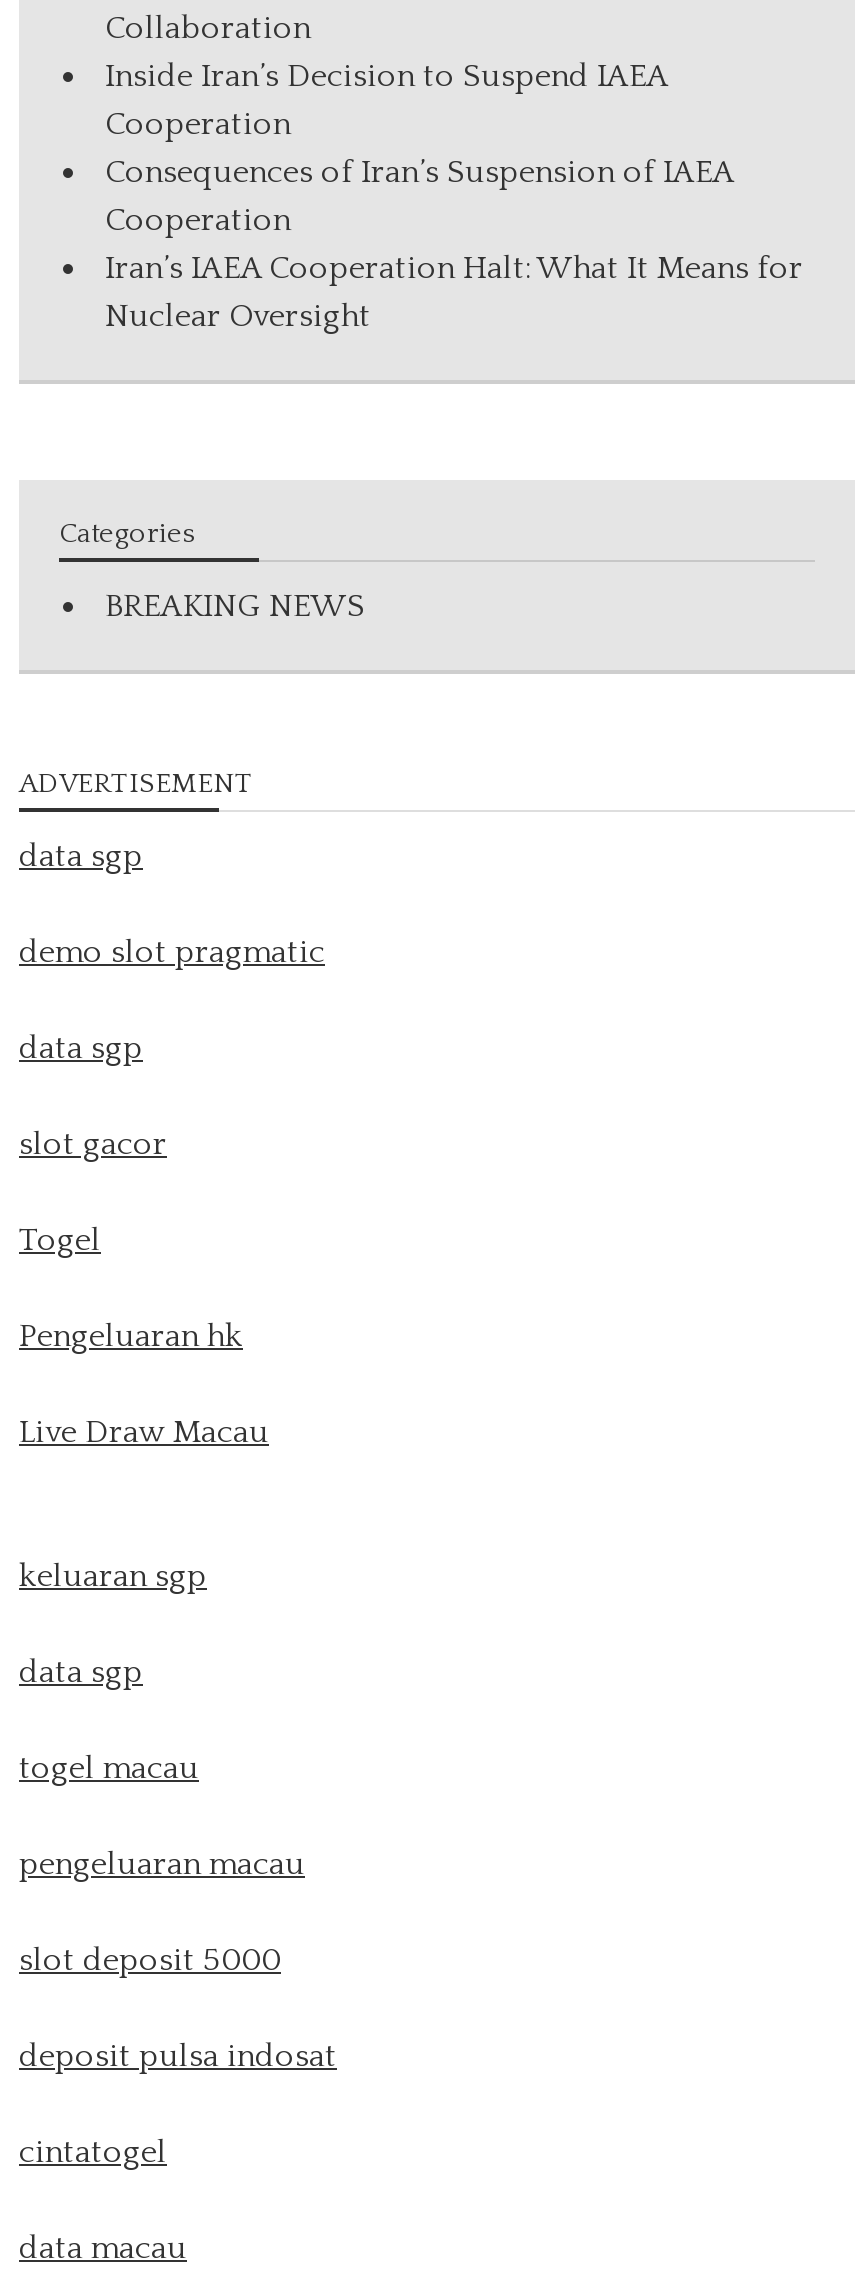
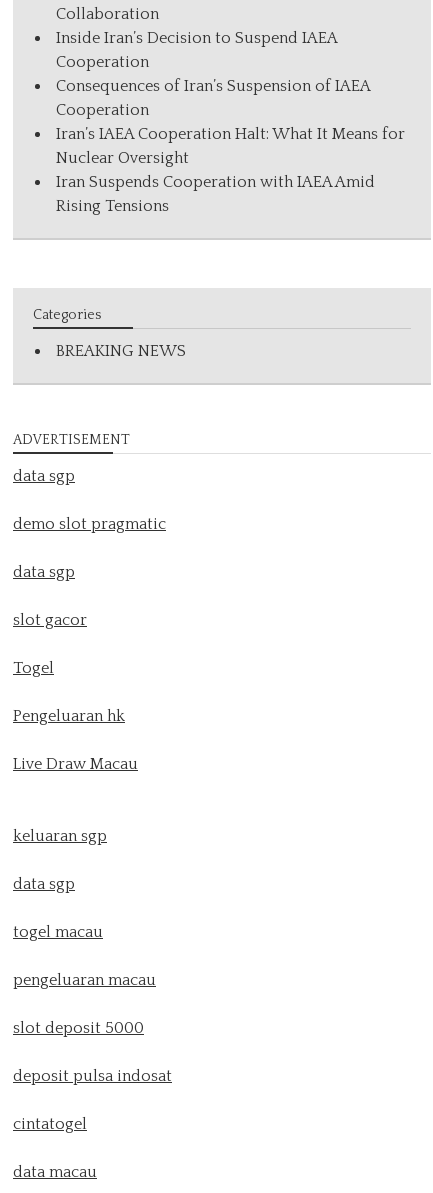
+ Iran Suspends Cooperation with IAEA Amid
+ Rising Tensions
